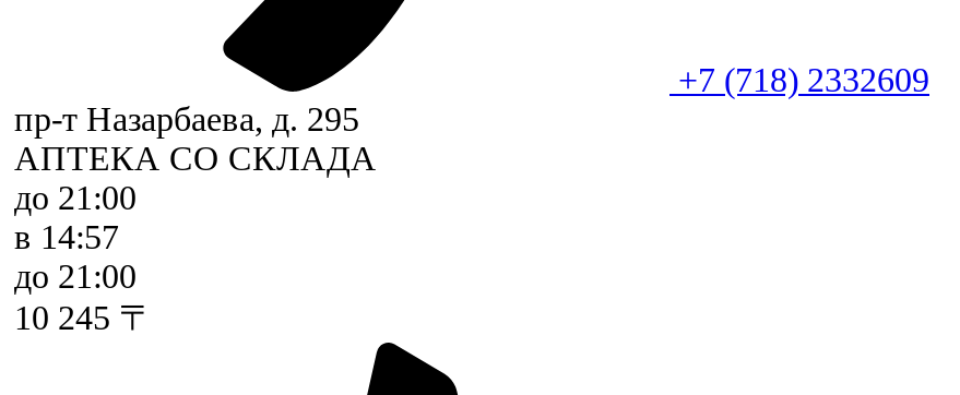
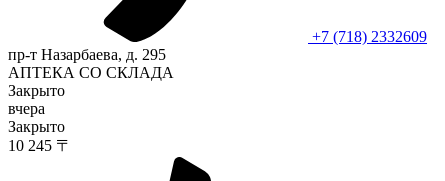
- до 21:00
- в 14:57
- до 21:00
+ Закрыто
+ вчера
+ Закрыто
